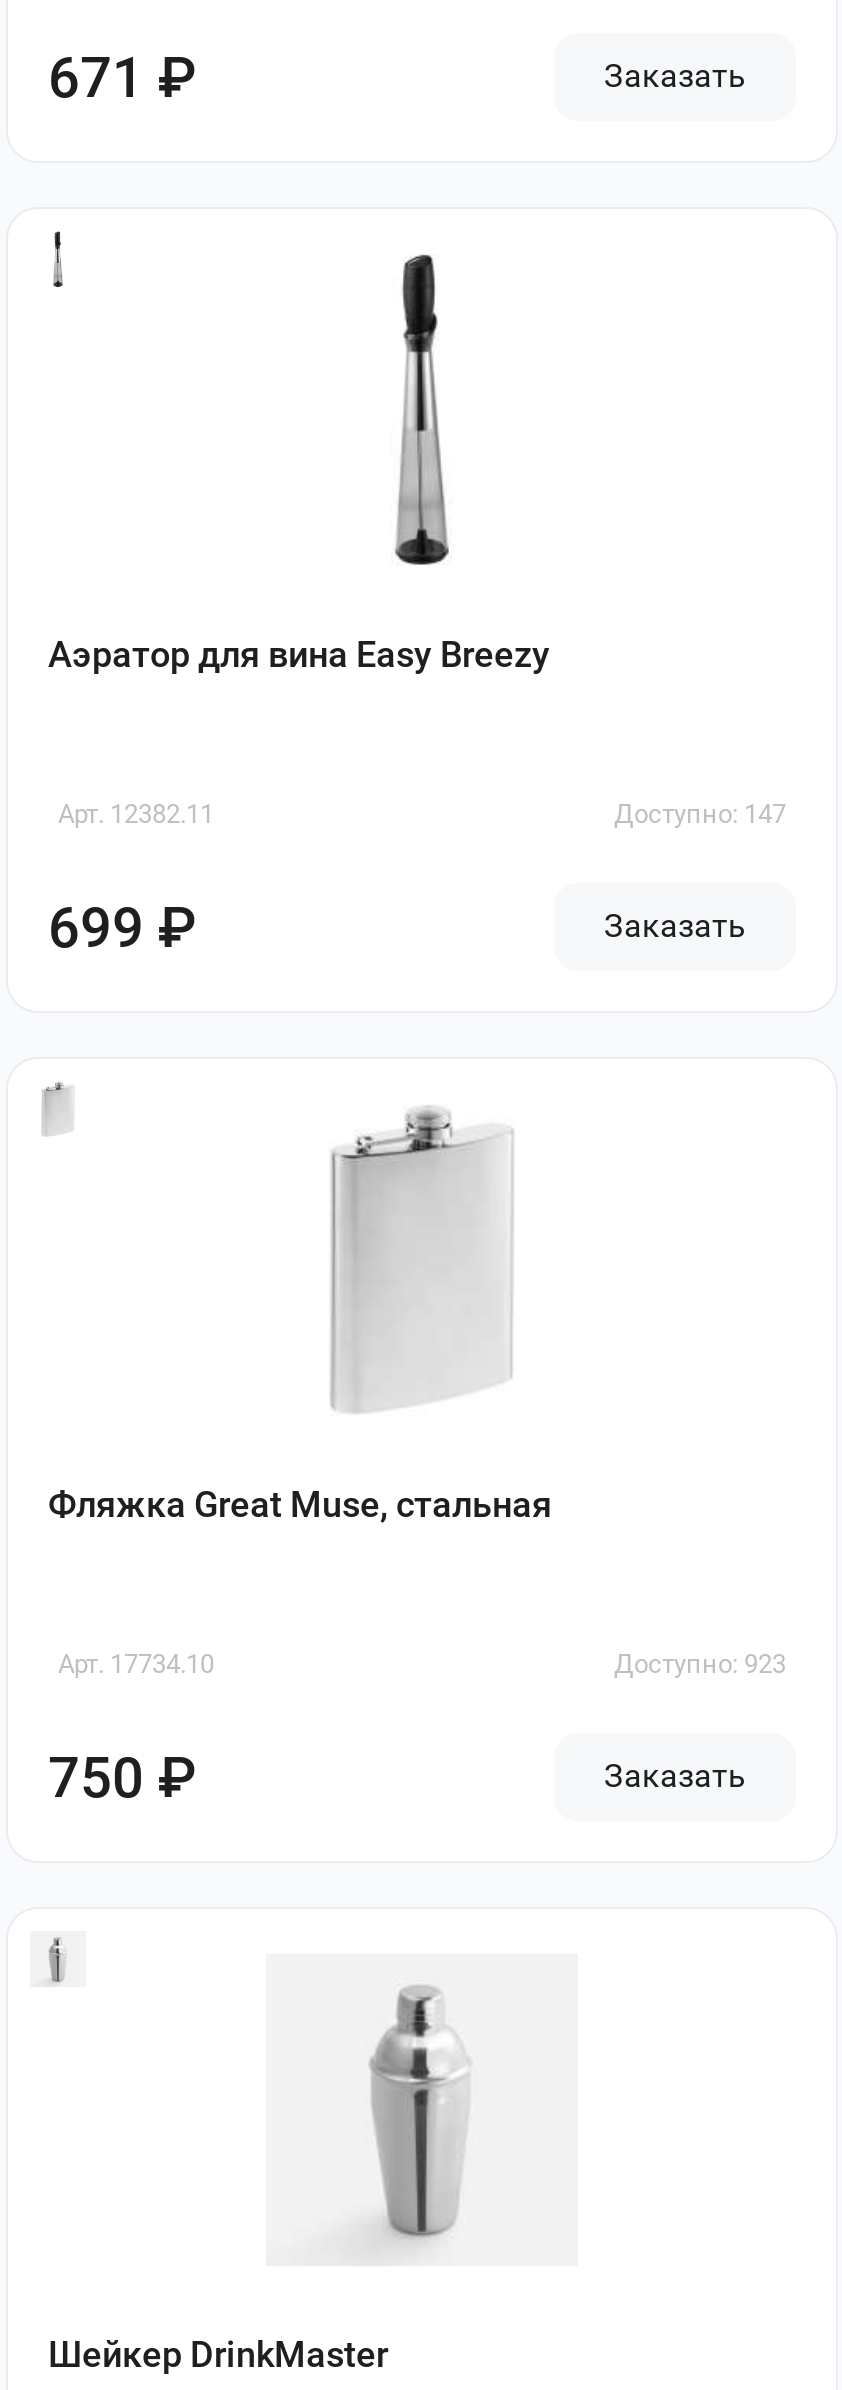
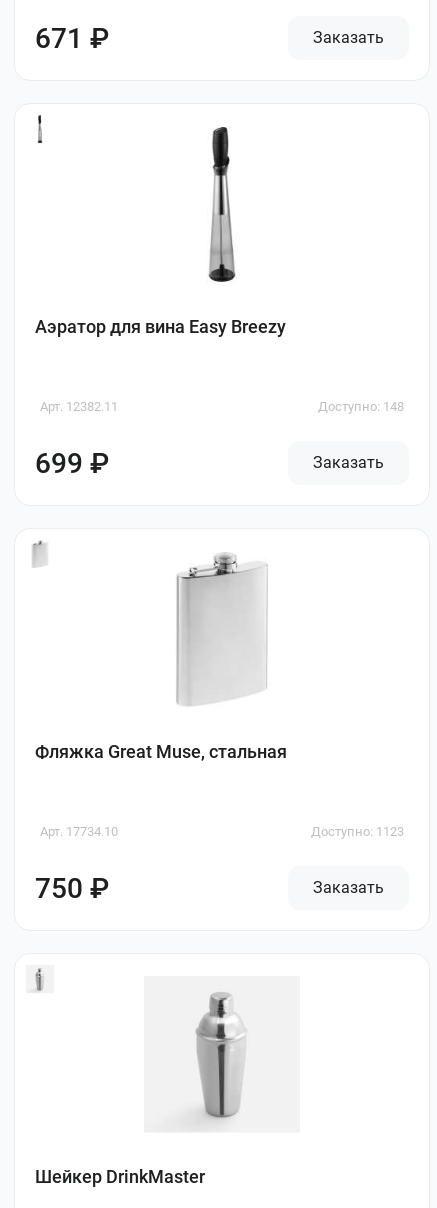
- Доступно: 147
+ Доступно: 148

- Доступно: 923
+ Доступно: 1123
